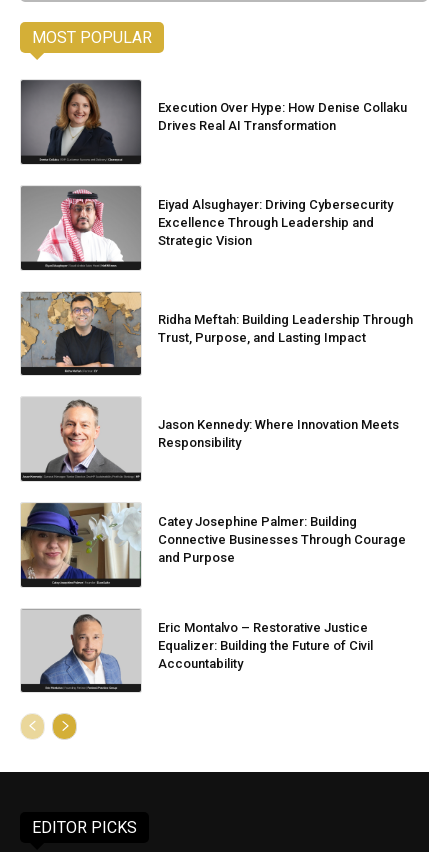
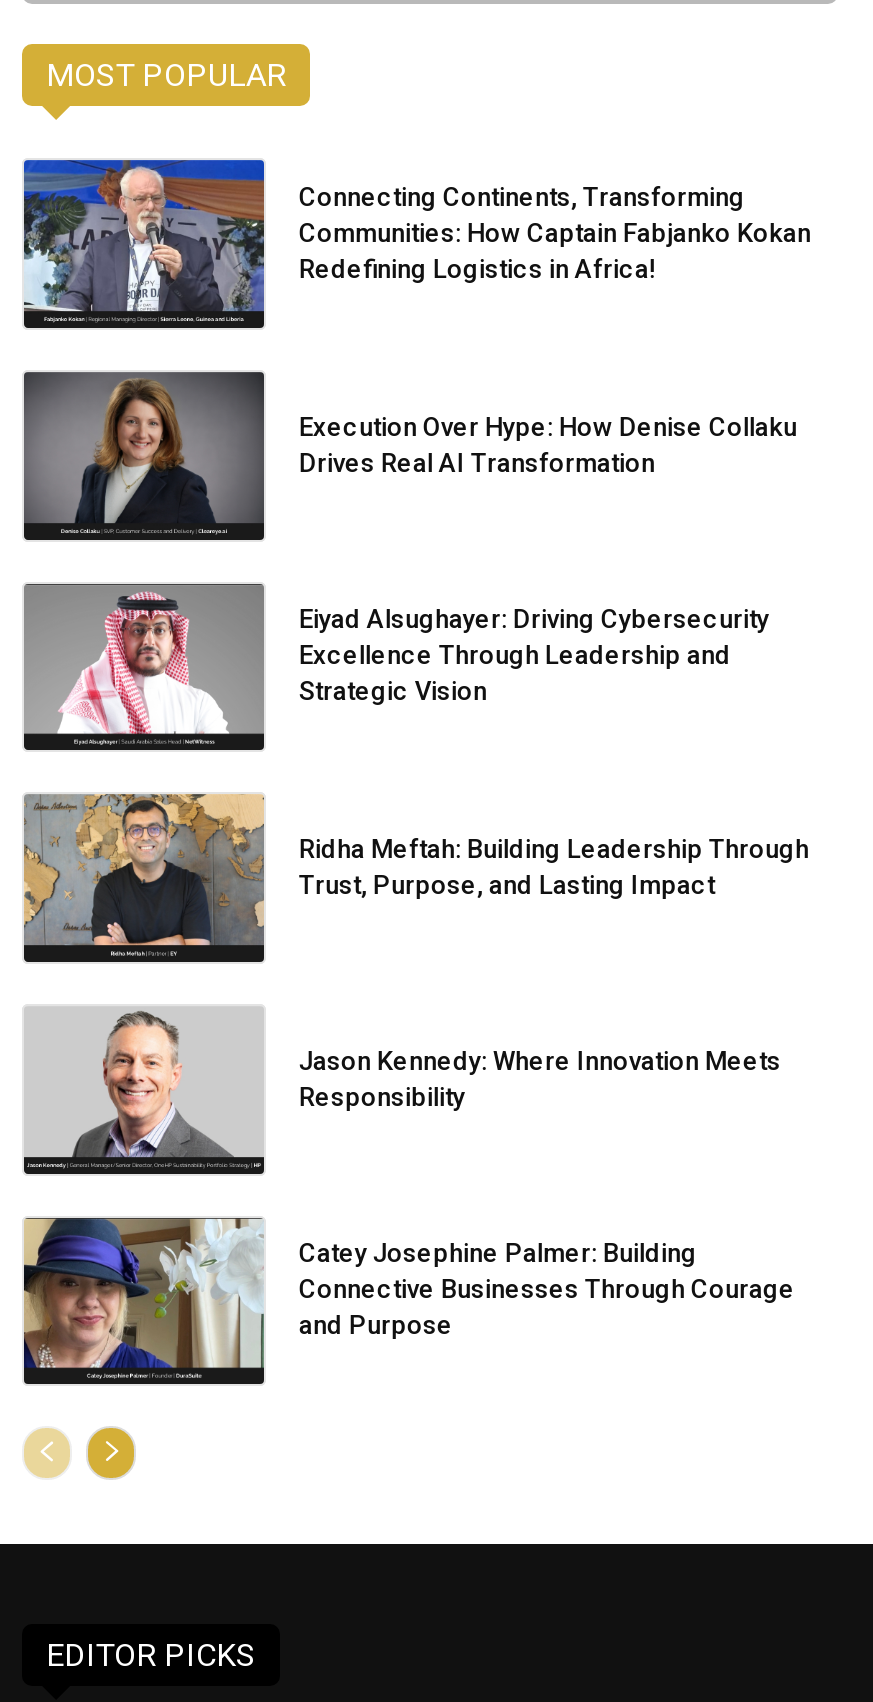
+ [image]
+ Connecting Continents, Transforming
+ Communities: How Captain Fabjanko Kokan
+ Redefining Logistics in Africa!

moved down: [image] | Execution Over Hype: How Denise Collaku | Drives Real AI Transformation | ... | Connective Businesses Through Courage | and Purpose

- [image]
- Eric Montalvo – Restorative Justice
- Equalizer: Building the Future of Civil
- Accountability
